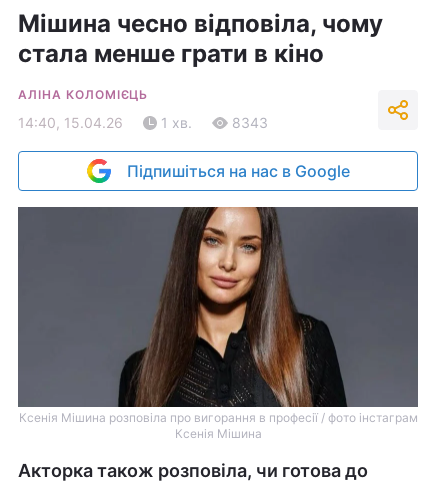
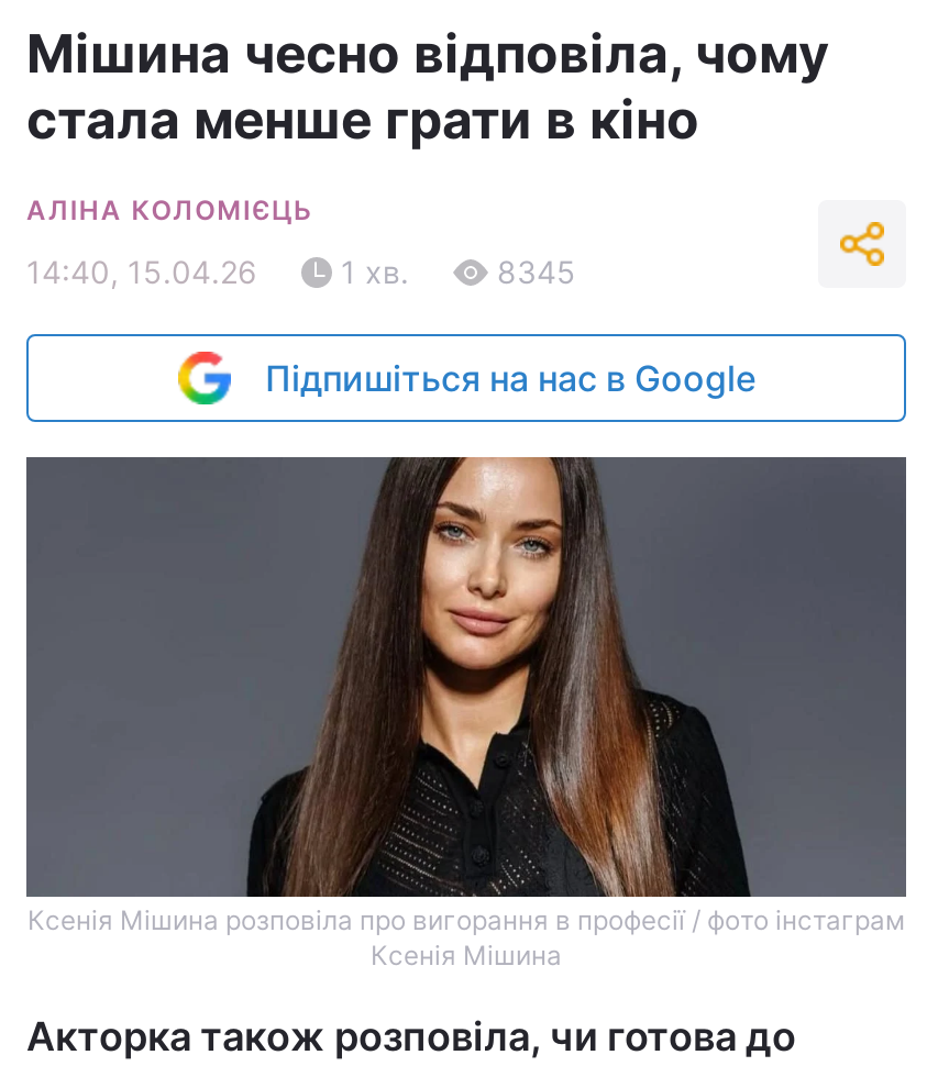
- 8343
+ 8345
